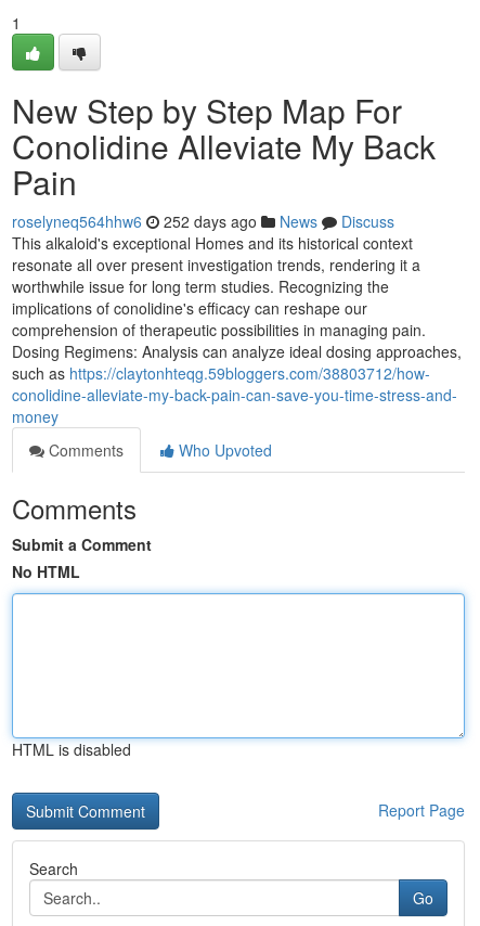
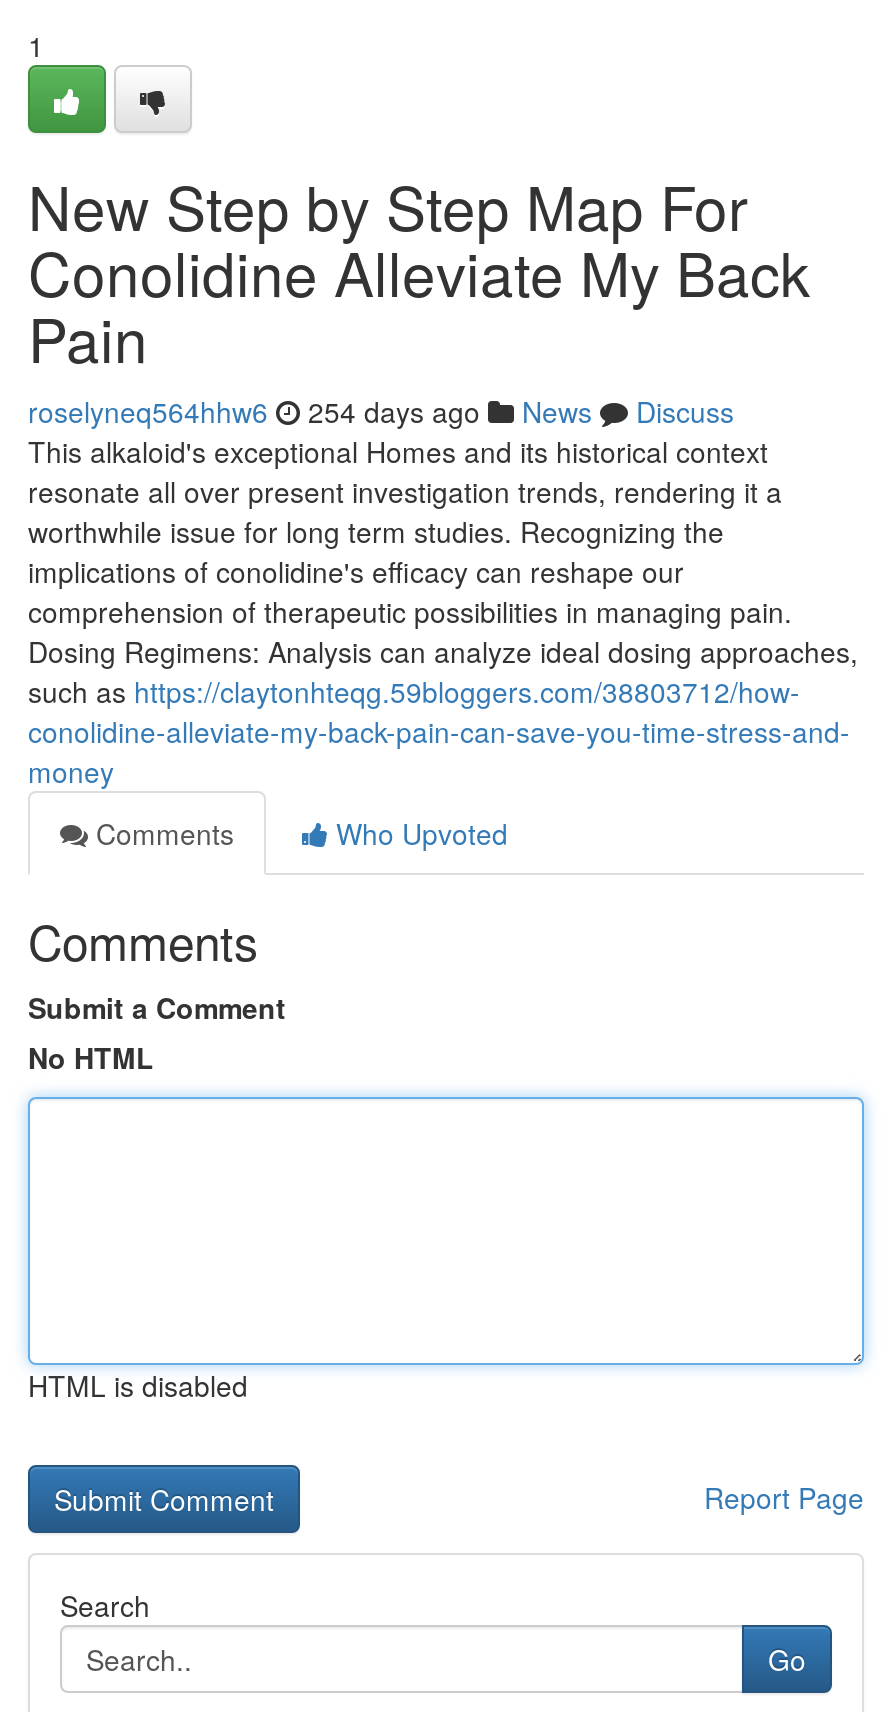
- roselyneq564hhw6 252 days ago News Discuss
+ roselyneq564hhw6 254 days ago News Discuss
